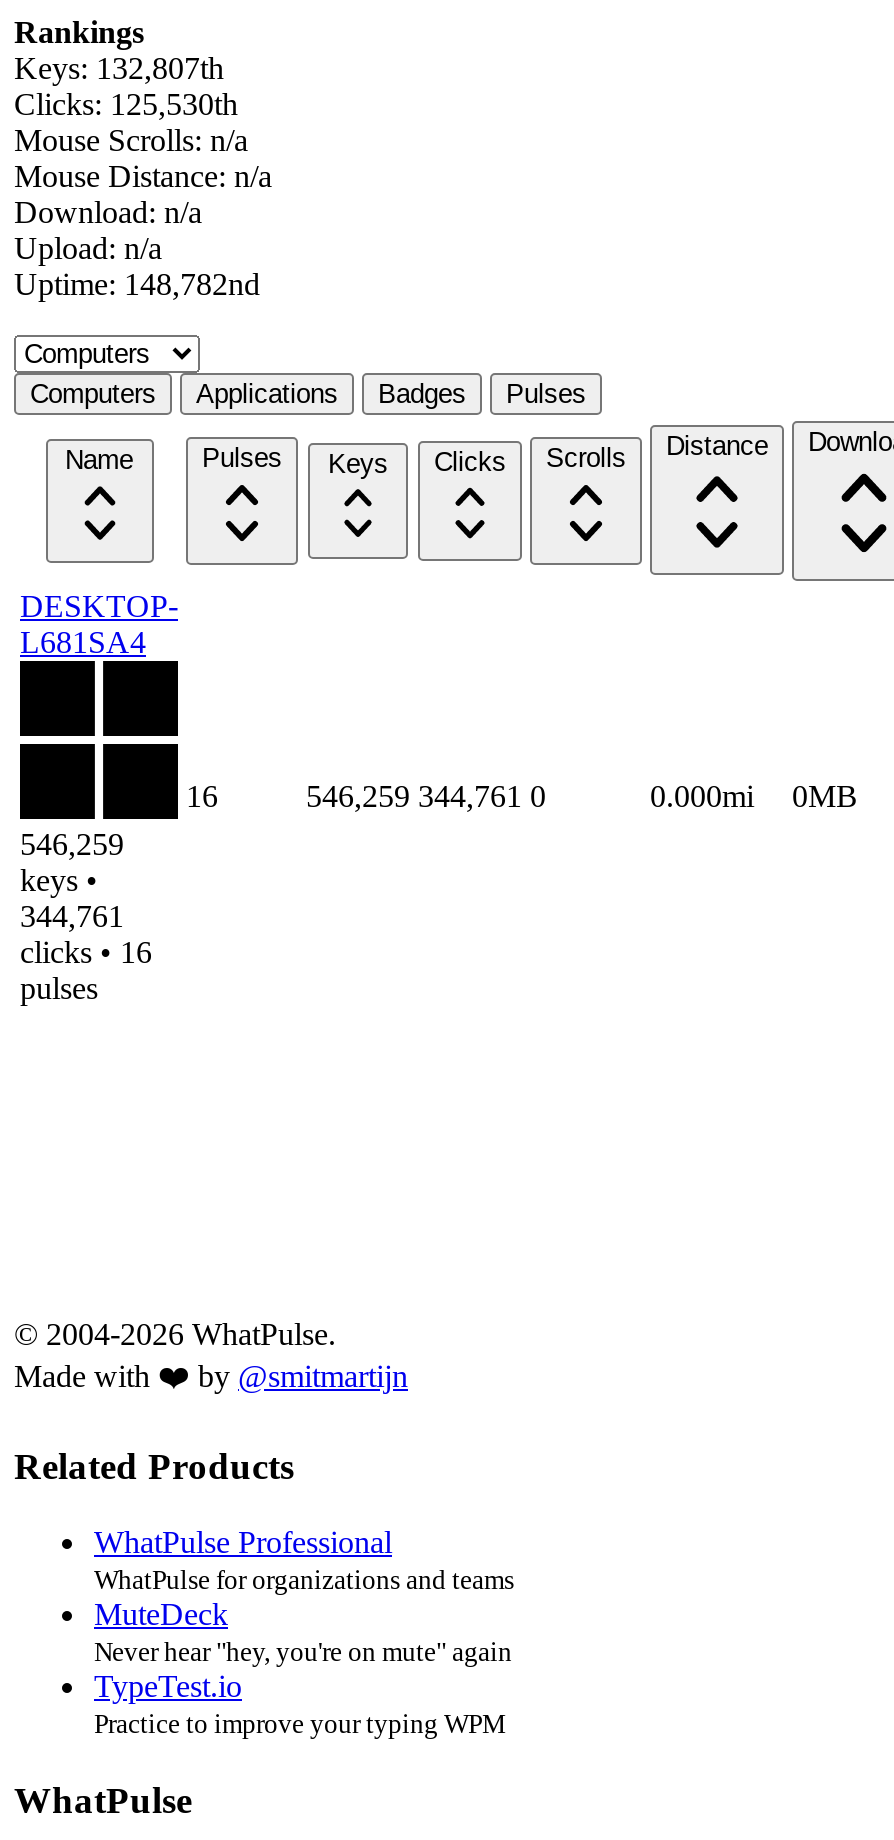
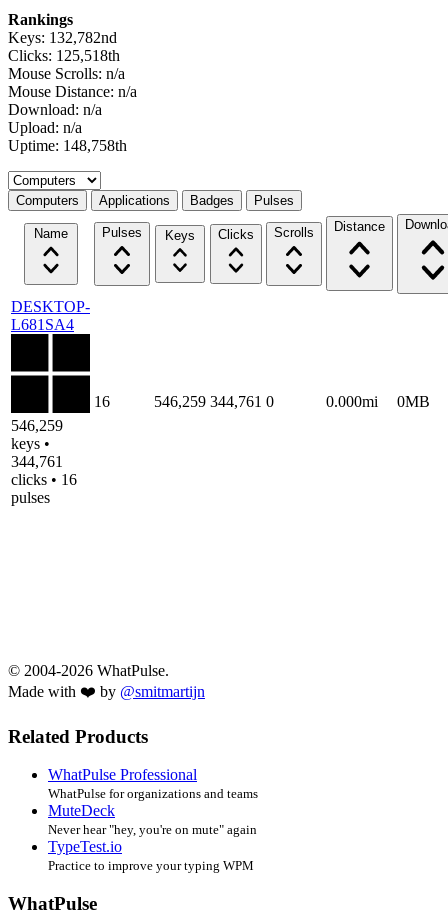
- Keys: 132,807th
+ Keys: 132,782nd

- Clicks: 125,530th
+ Clicks: 125,518th

- Uptime: 148,782nd
+ Uptime: 148,758th
